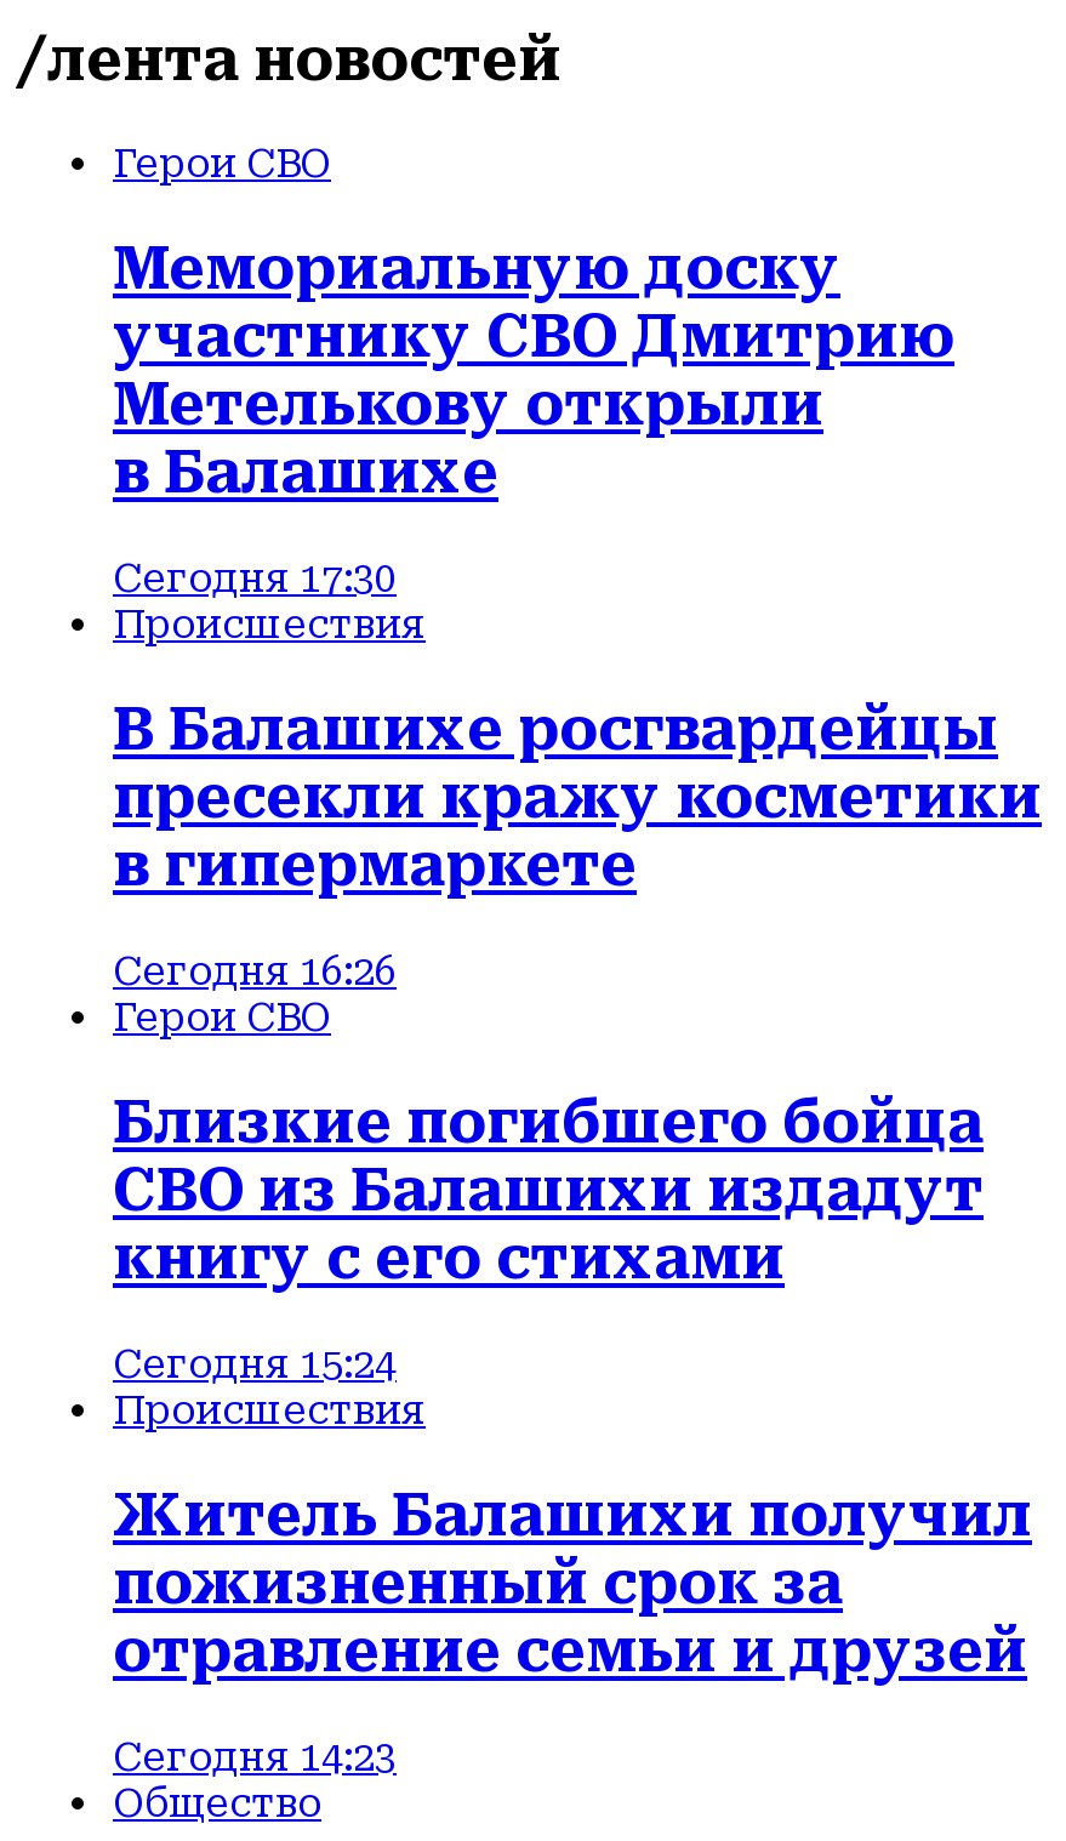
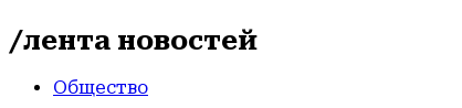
- Герои СВО
- Мемориальную доску
- участнику СВО Дмитрию
- Метелькову открыли
- в Балашихе
- Сегодня 17:30
- Происшествия
- В Балашихе росгвардейцы
- пресекли кражу косметики
- в гипермаркете
- Сегодня 16:26
- Герои СВО
- Близкие погибшего бойца
- СВО из Балашихи издадут
- книгу с его стихами
- Сегодня 15:24
- Происшествия
- Житель Балашихи получил
- пожизненный срок за
- отравление семьи и друзей
- Сегодня 14:23
